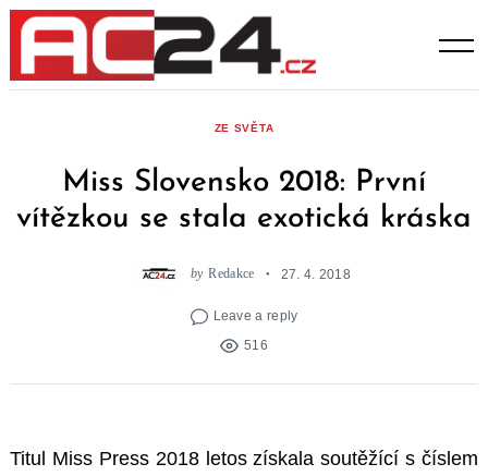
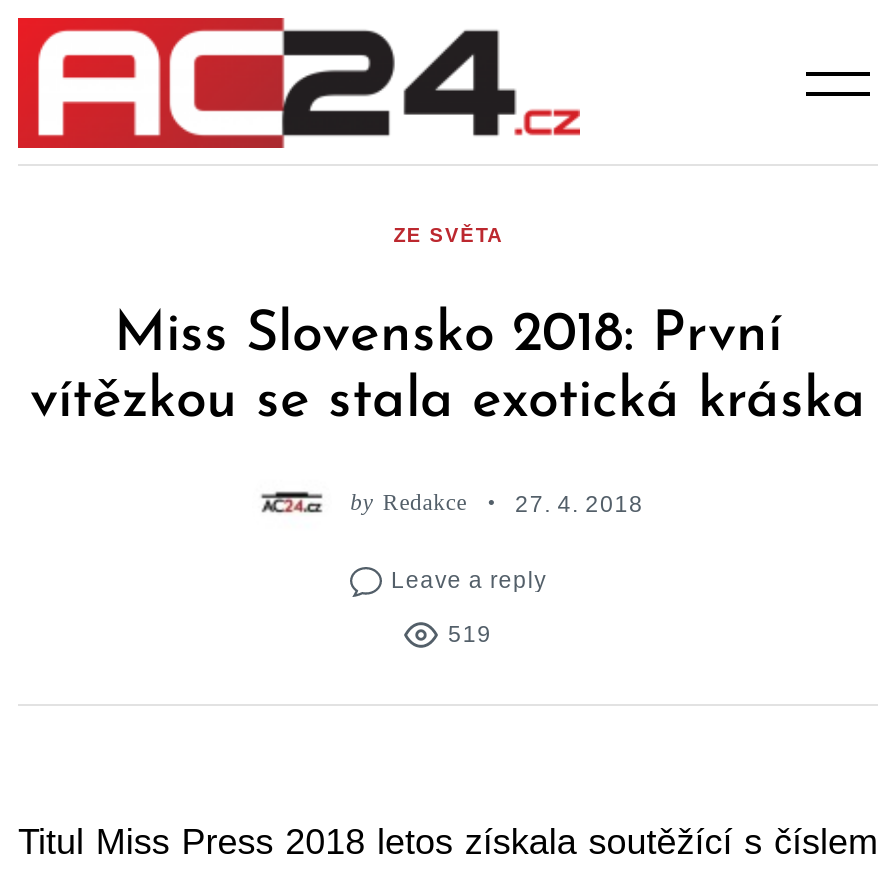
- 516
+ 519
